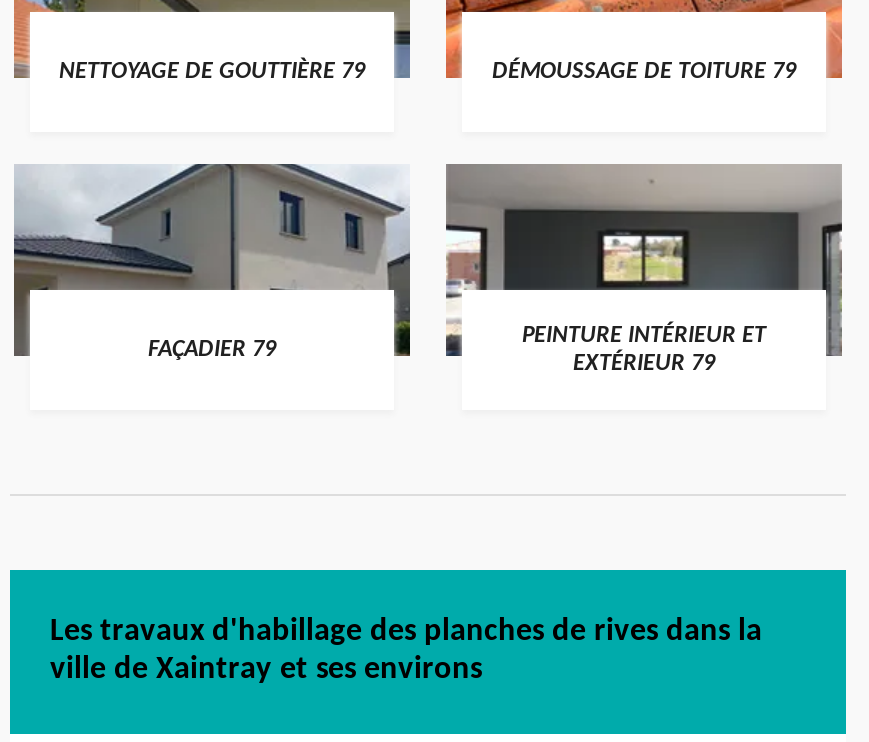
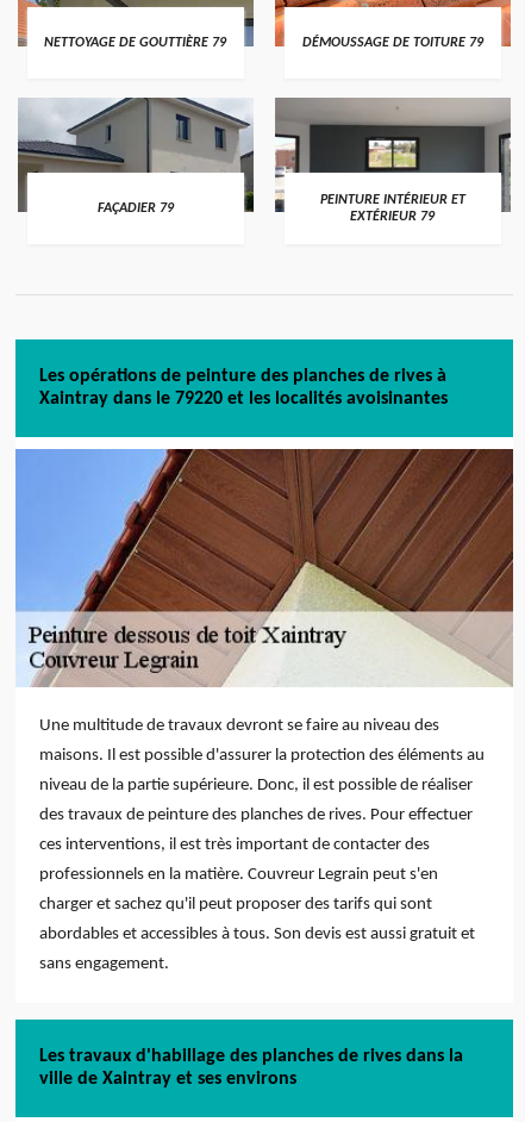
+ [image]
+ Une multitude de travaux devront se faire au niveau des
+ maisons. Il est possible d'assurer la protection des éléments au
+ niveau de la partie supérieure. Donc, il est possible de réaliser
+ des travaux de peinture des planches de rives. Pour effectuer
+ ces interventions, il est très important de contacter des
+ professionnels en la matière. Couvreur Legrain peut s'en
+ charger et sachez qu'il peut proposer des tarifs qui sont
+ abordables et accessibles à tous. Son devis est aussi gratuit et
+ sans engagement.

+ Les opérations de peinture des planches de rives à
+ Xaintray dans le 79220 et les localités avoisinantes
